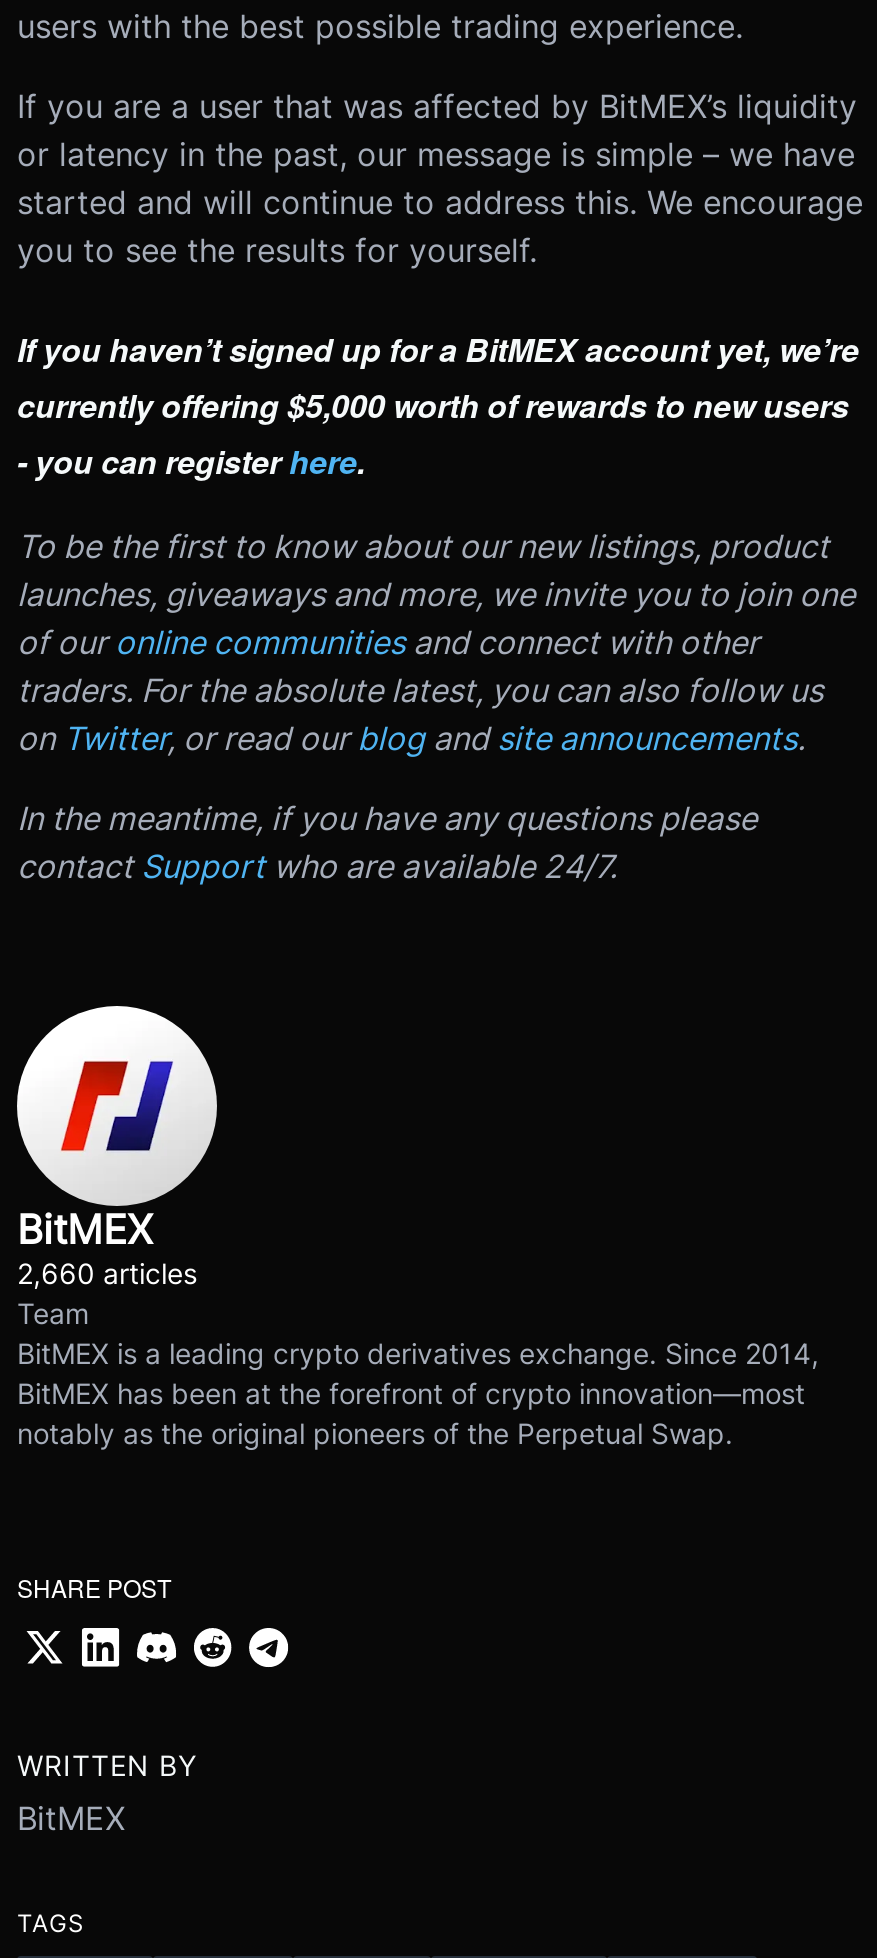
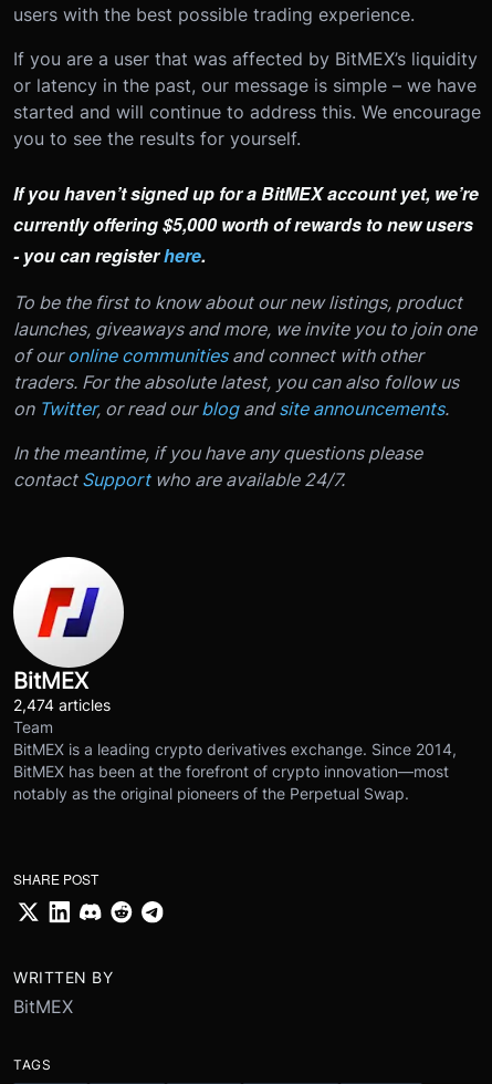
- 2,660 articles
+ 2,474 articles
